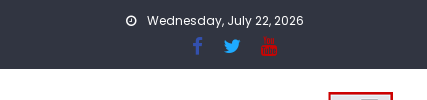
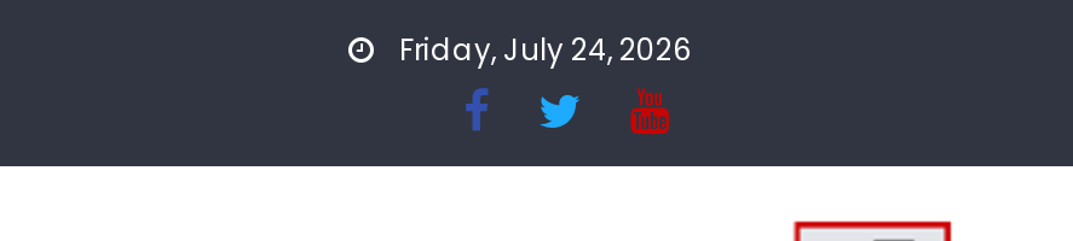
- Wednesday, July 22, 2026
+ Friday, July 24, 2026
